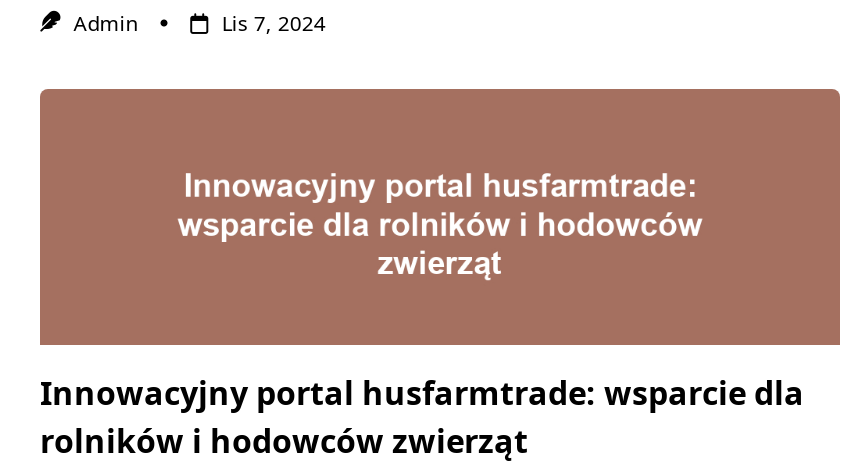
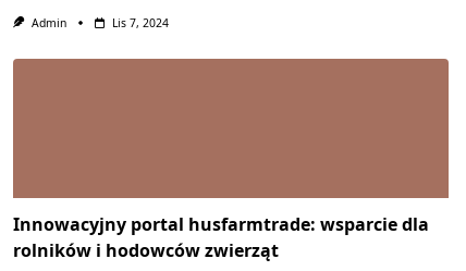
- [image]
